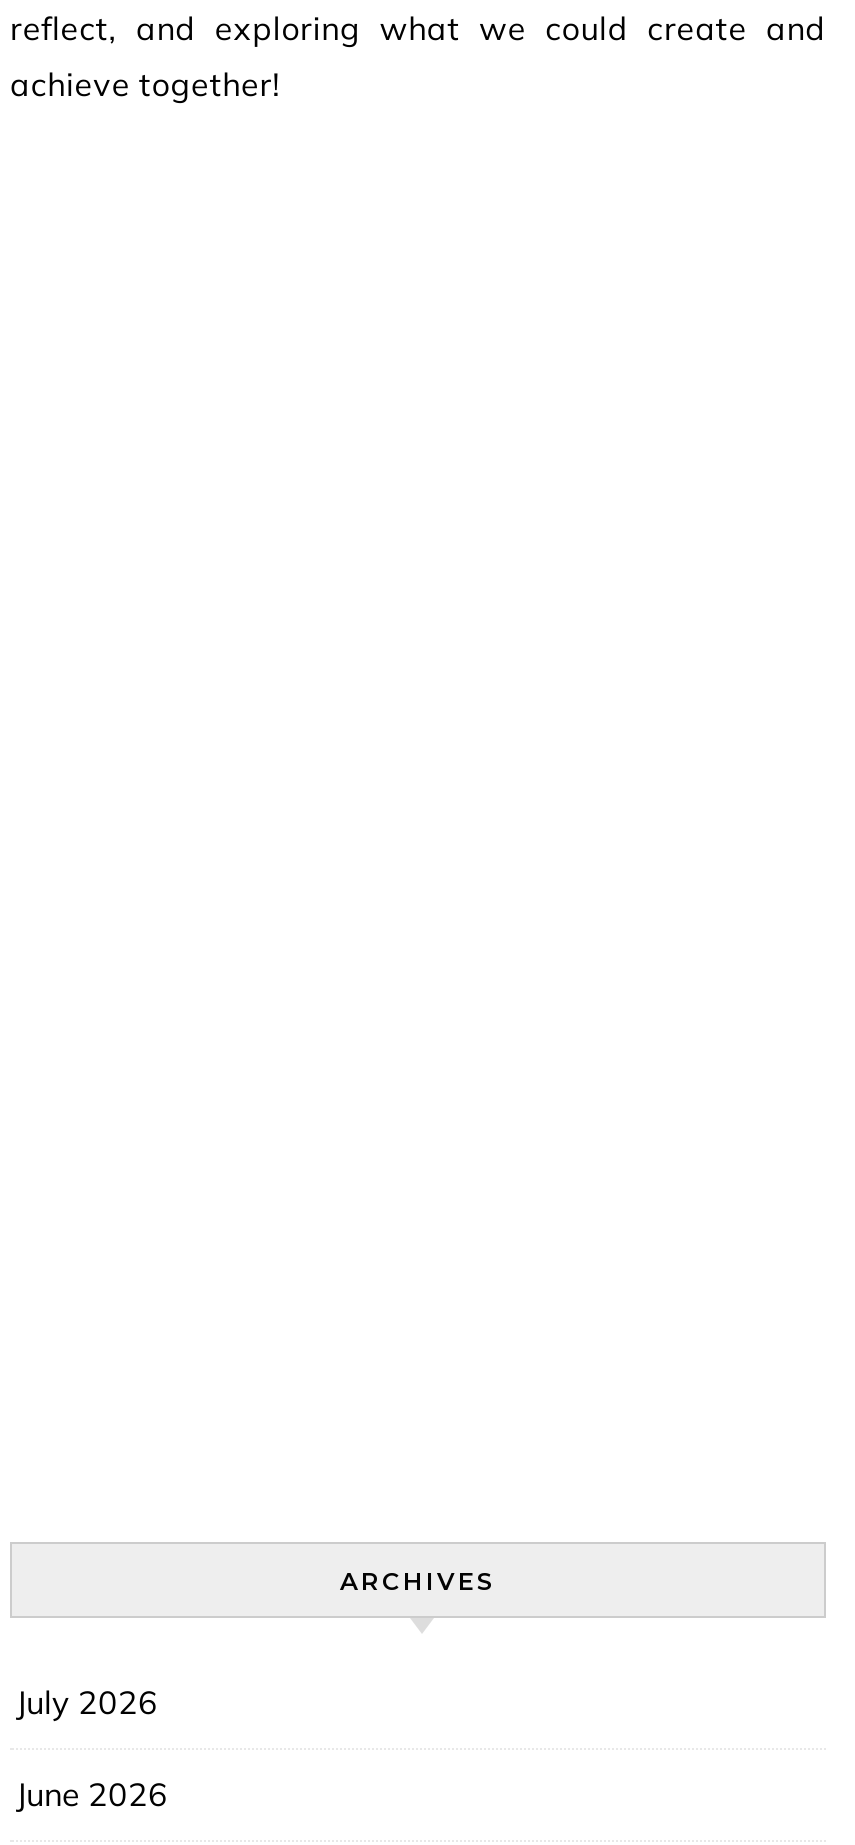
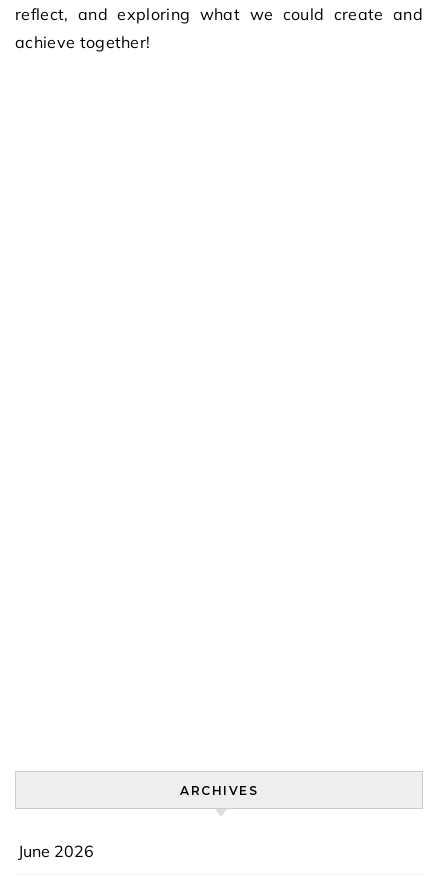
- July 2026
